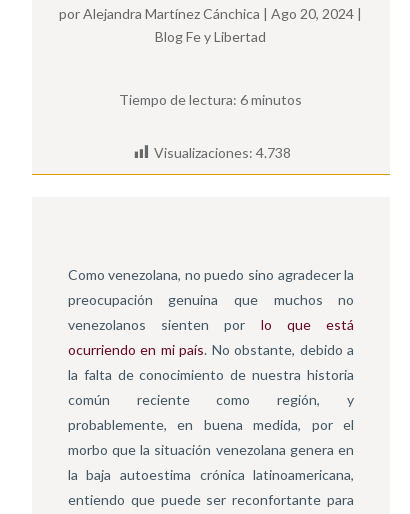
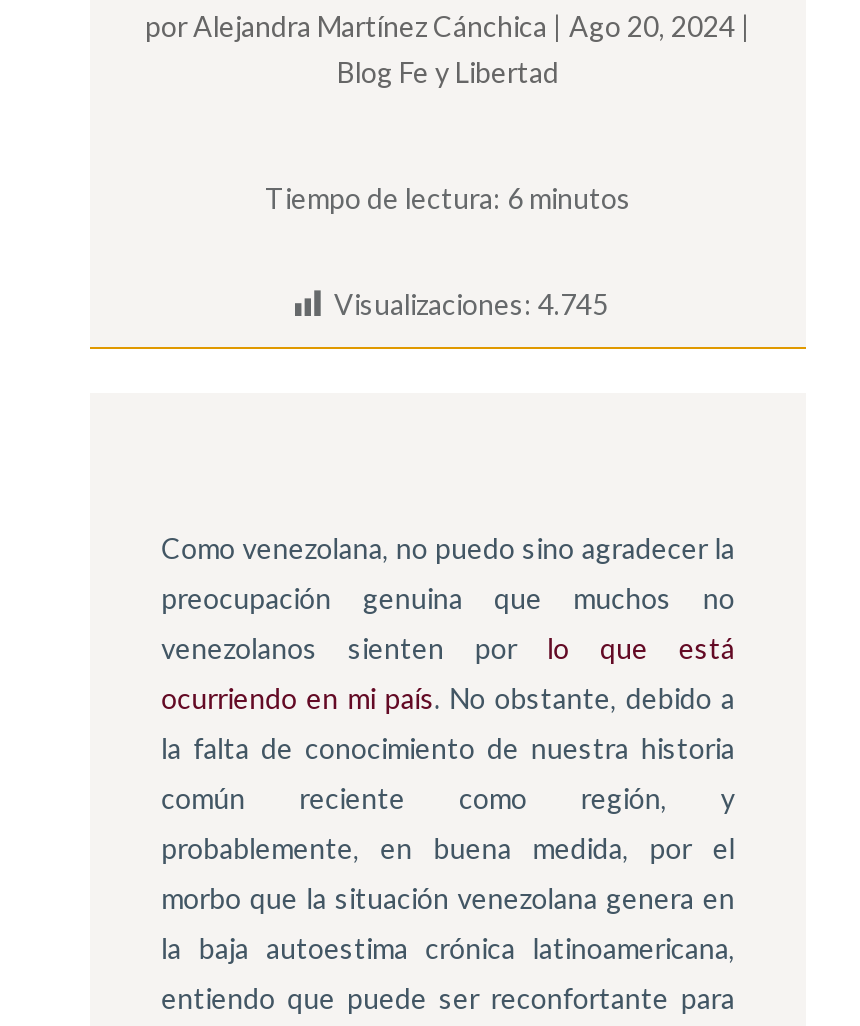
- Visualizaciones: 4.738
+ Visualizaciones: 4.745
